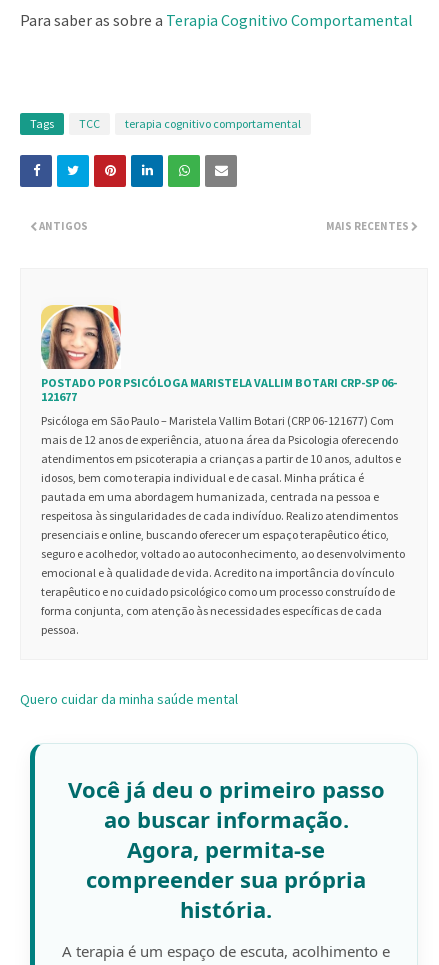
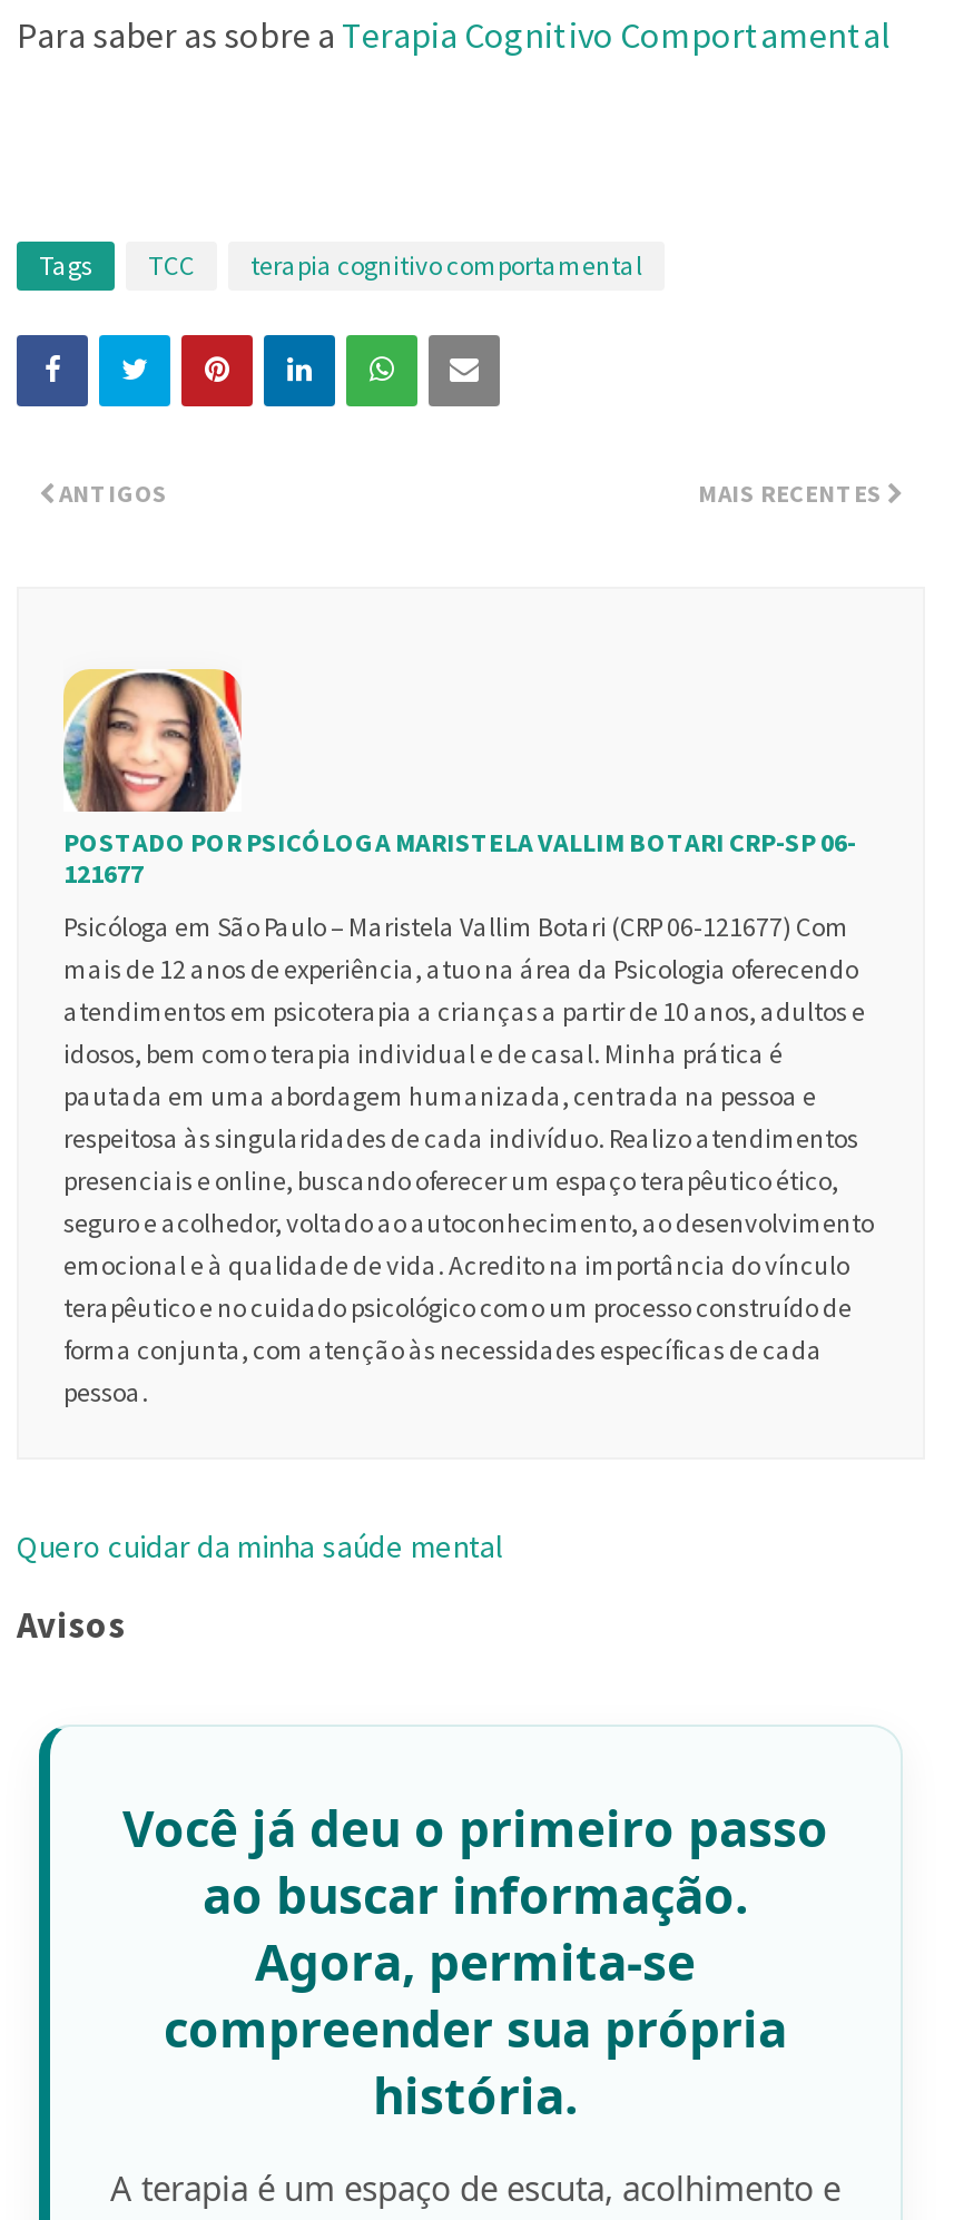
+ Avisos
